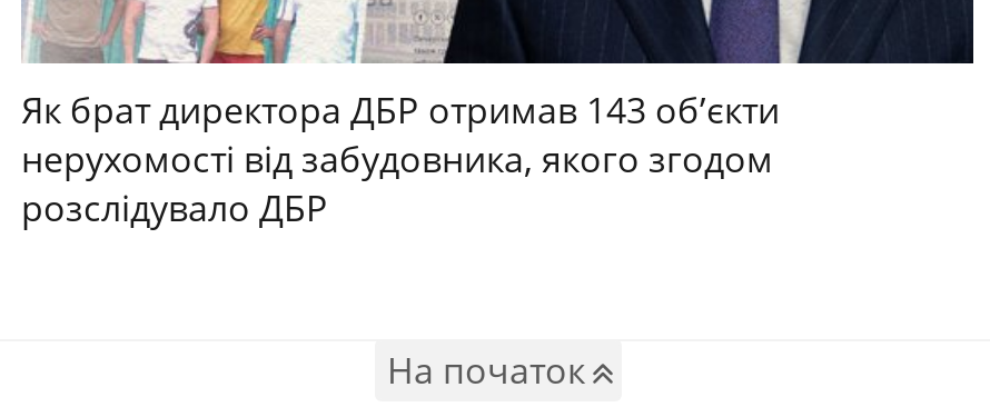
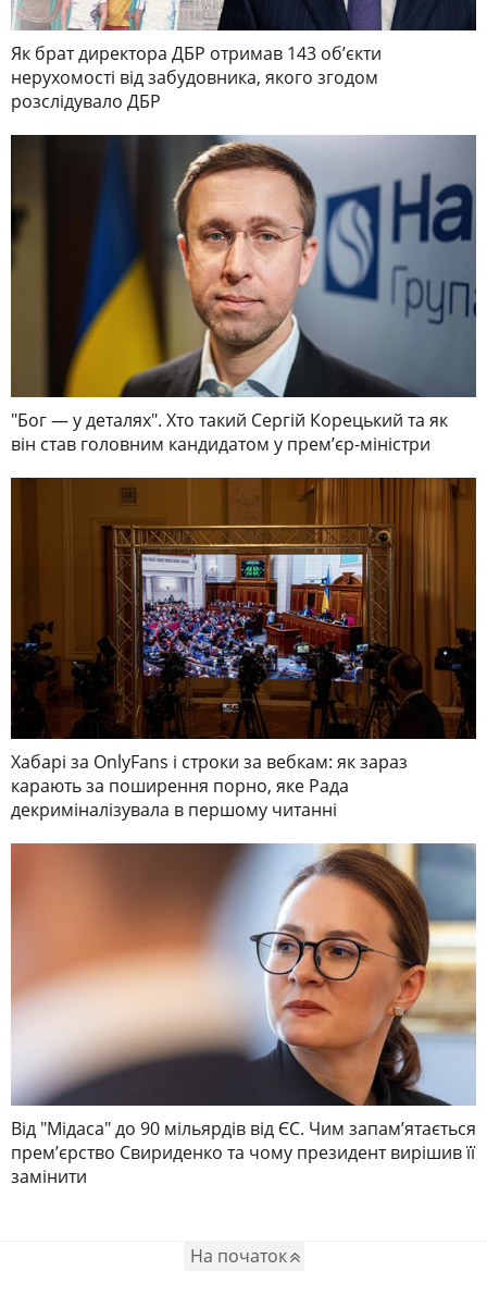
+ [image]
+ "Бог — у деталях". Хто такий Сергій Корецький та як
+ він став головним кандидатом у премʼєр-міністри

+ [image]
+ Хабарі за OnlyFans і строки за вебкам: як зараз
+ карають за поширення порно, яке Рада
+ декриміналізувала в першому читанні

+ [image]
+ Від "Мідаса" до 90 мільярдів від ЄС. Чим запамʼятається
+ премʼєрство Свириденко та чому президент вирішив її
+ замінити
